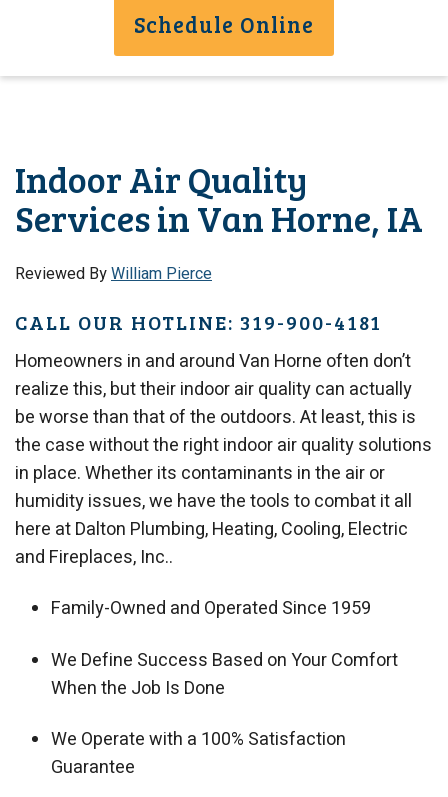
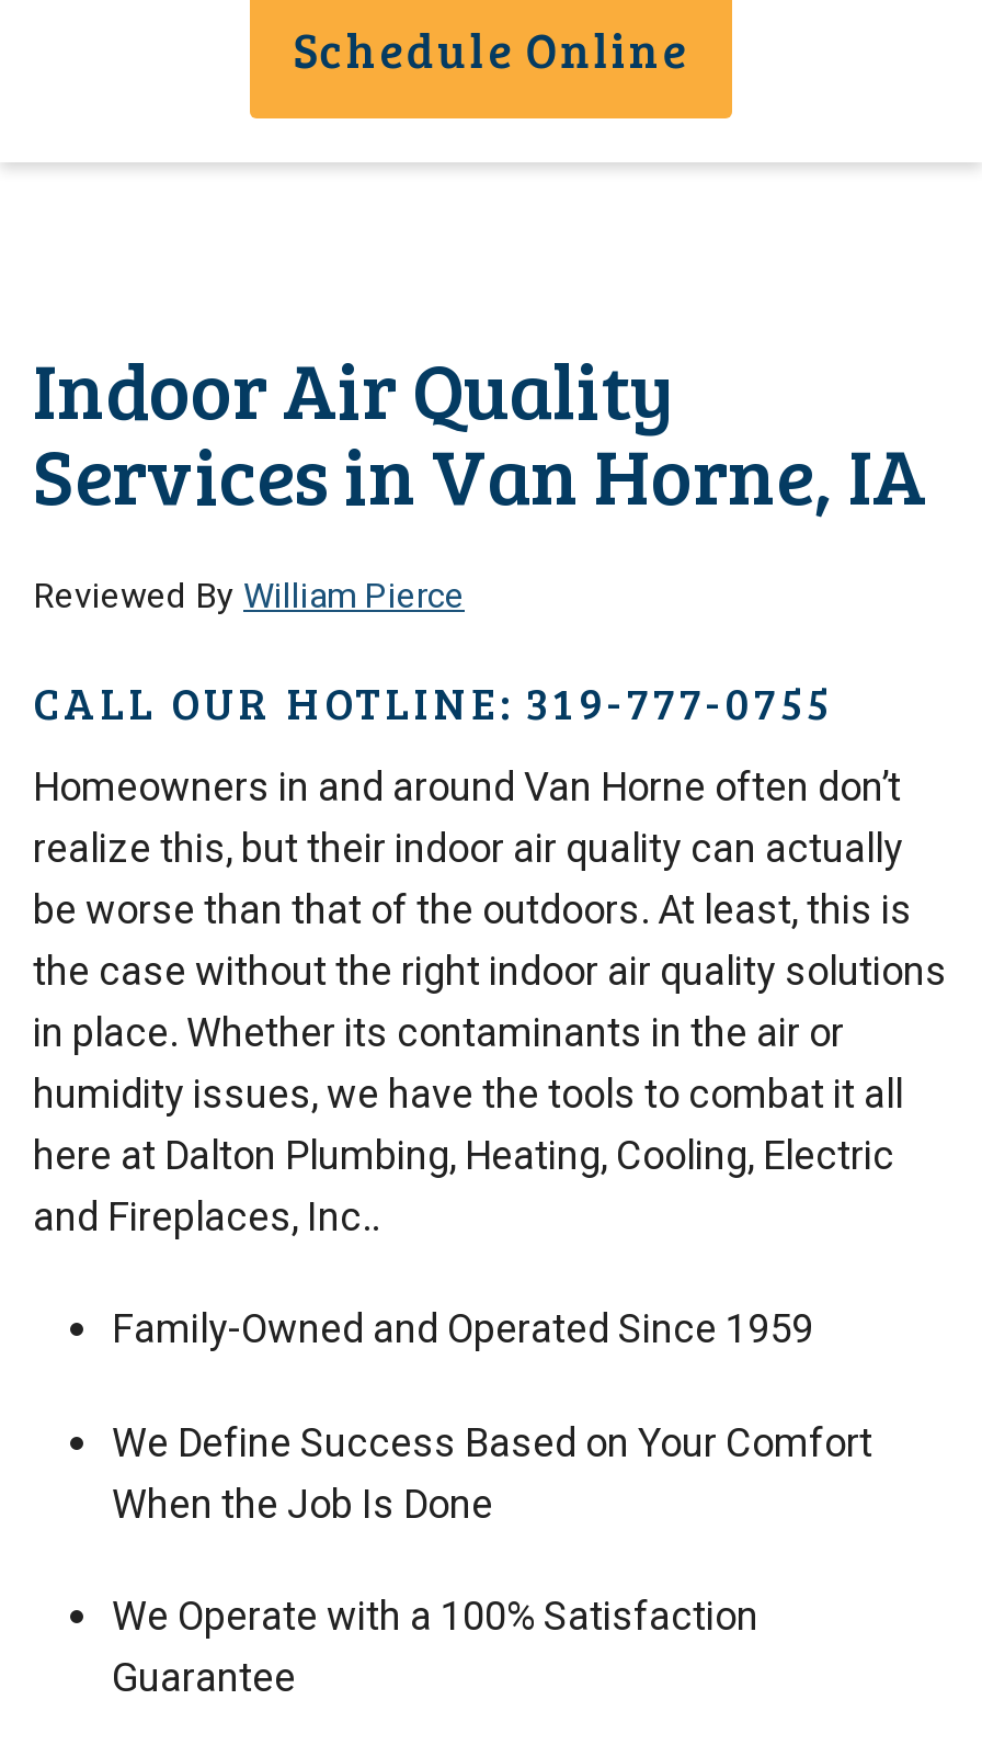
- CALL OUR HOTLINE: 319-900-4181
+ CALL OUR HOTLINE: 319-777-0755
